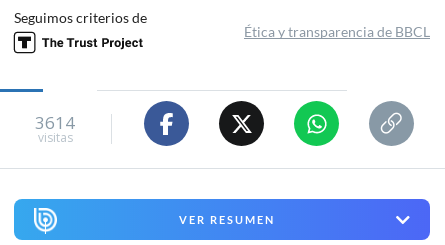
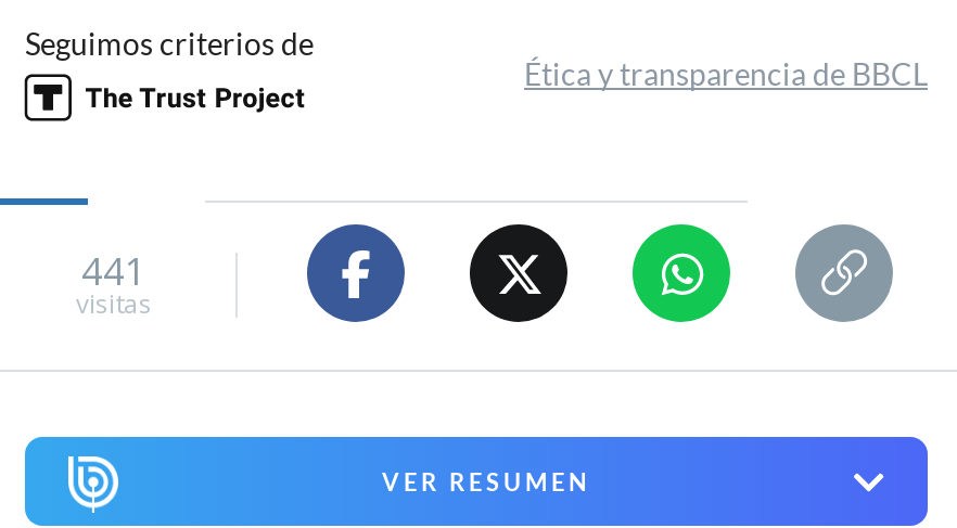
- 3614
+ 441
